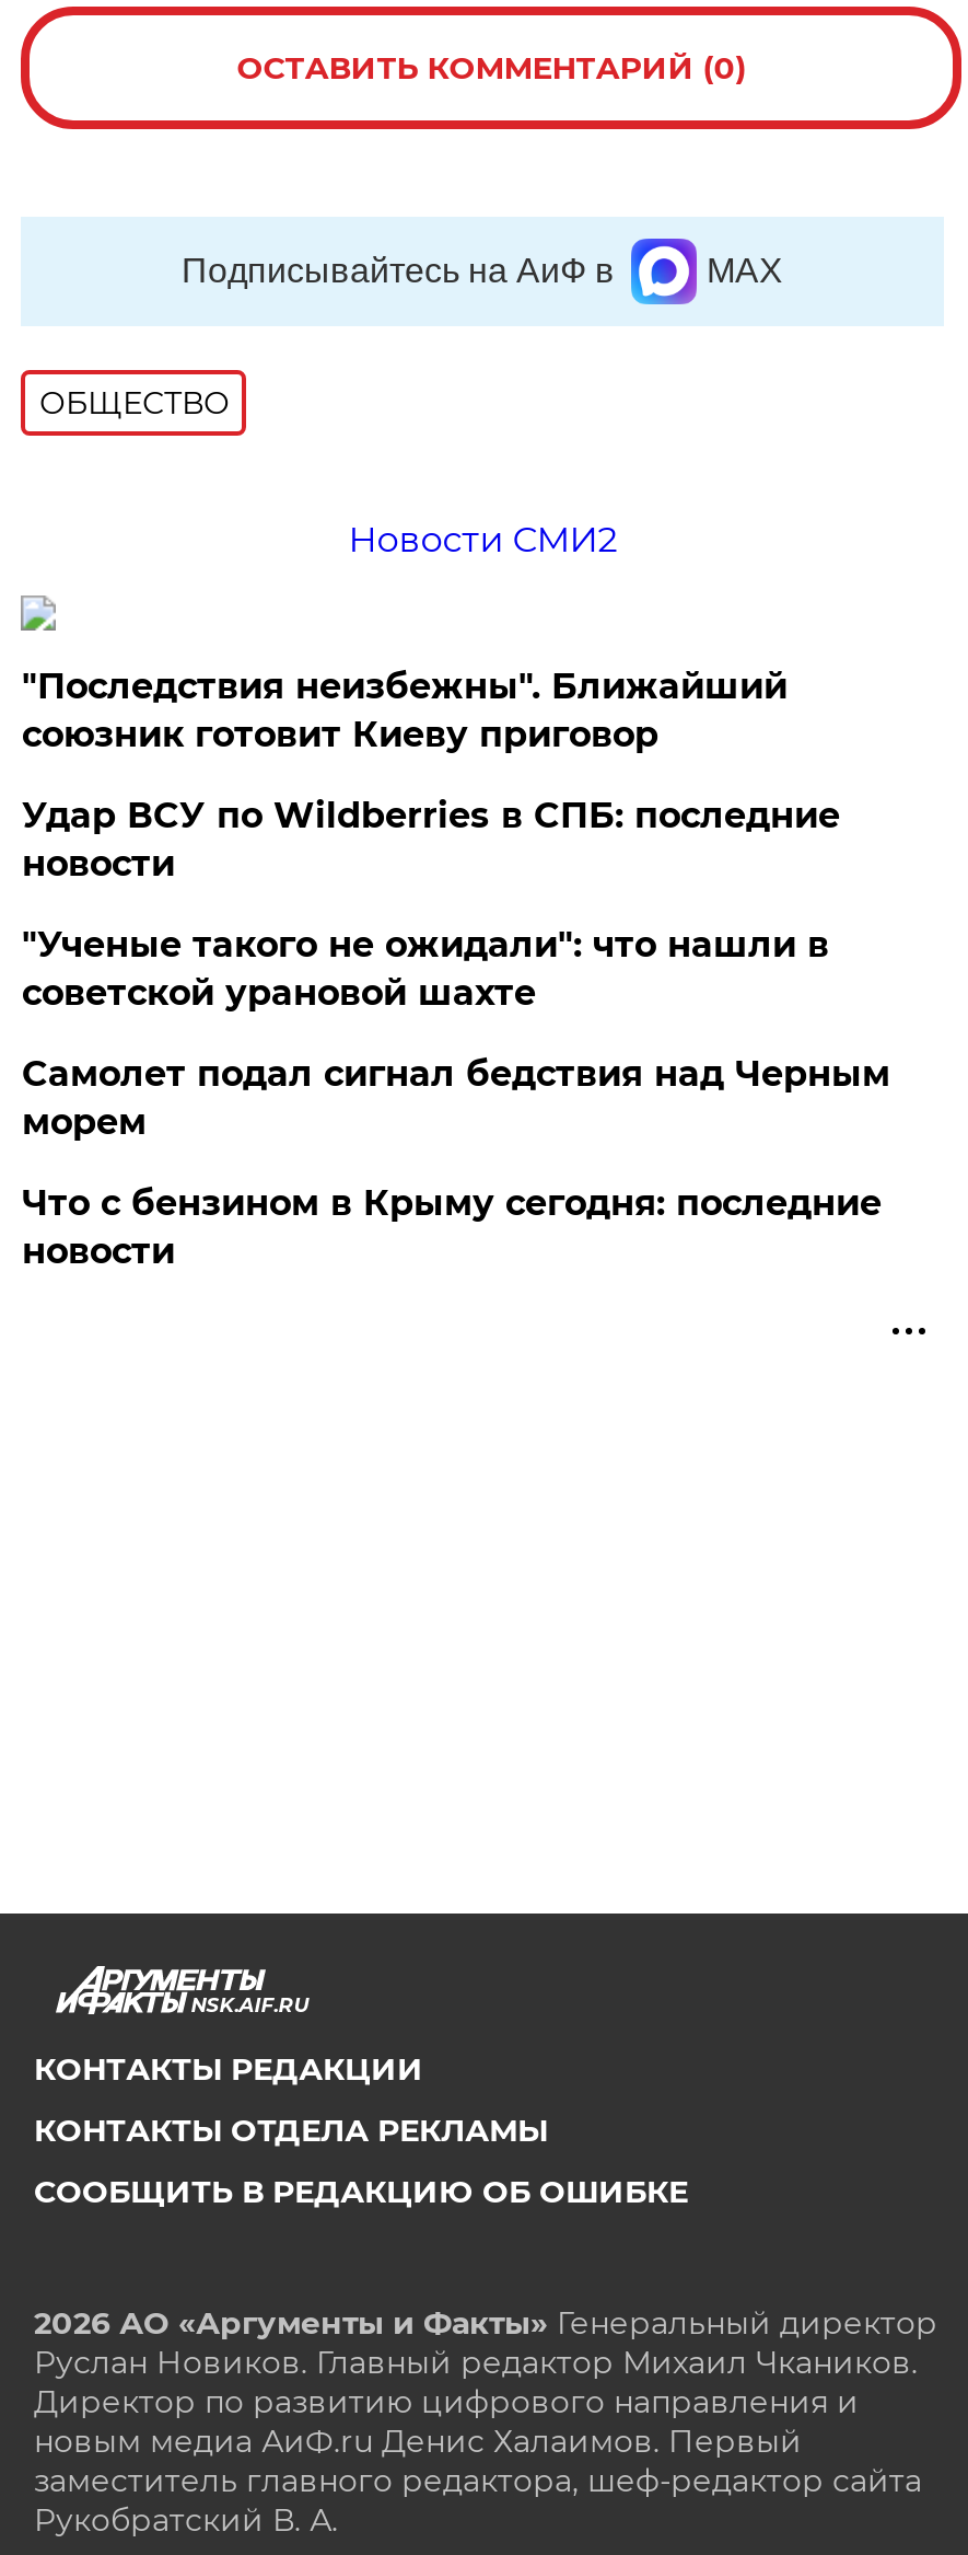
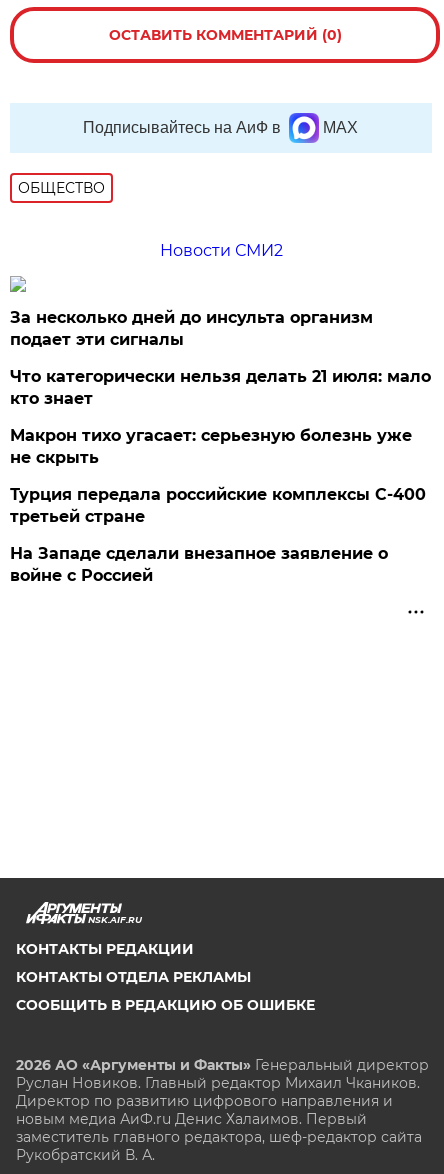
- "Последствия неизбежны". Ближайший
- союзник готовит Киеву приговор
+ За несколько дней до инсульта организм
+ подает эти сигналы

- Удар ВСУ по Wildberries в СПБ: последние
- новости
+ Что категорически нельзя делать 21 июля: мало
+ кто знает

- "Ученые такого не ожидали": что нашли в
- советской урановой шахте
+ Макрон тихо угасает: серьезную болезнь уже
+ не скрыть

- Самолет подал сигнал бедствия над Черным
- морем
+ Турция передала российские комплексы С-400
+ третьей стране

- Что с бензином в Крыму сегодня: последние
- новости
+ На Западе сделали внезапное заявление о
+ войне с Россией
